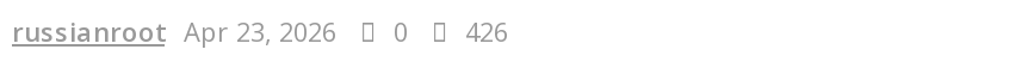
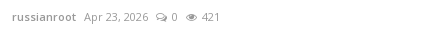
- russianroot Apr 23, 2026 0 426
+ russianroot Apr 23, 2026 0 421
